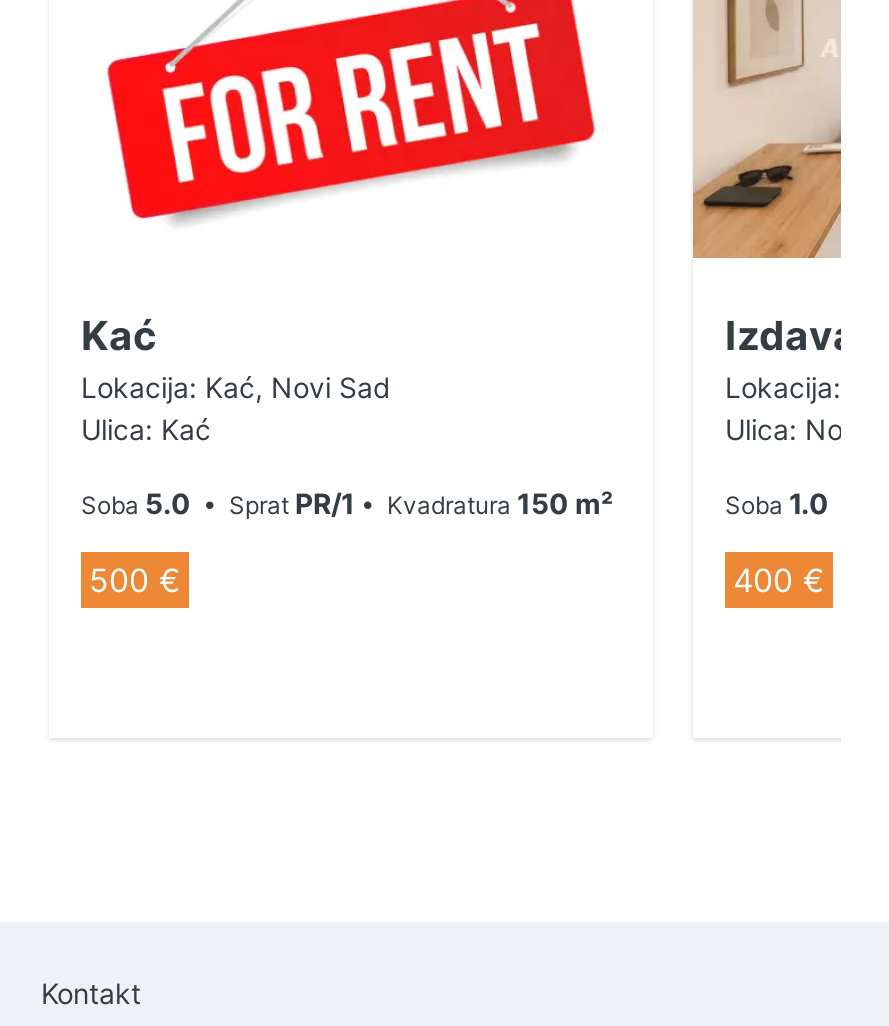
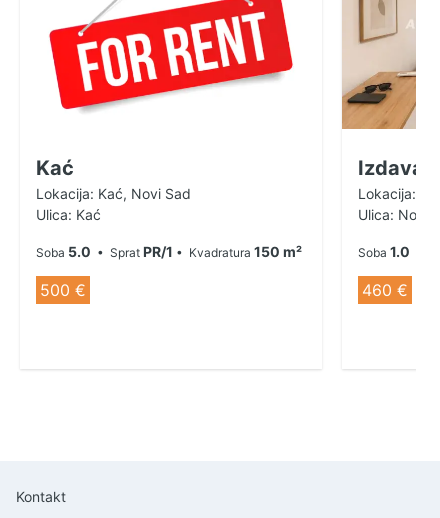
- 400 €
+ 460 €
